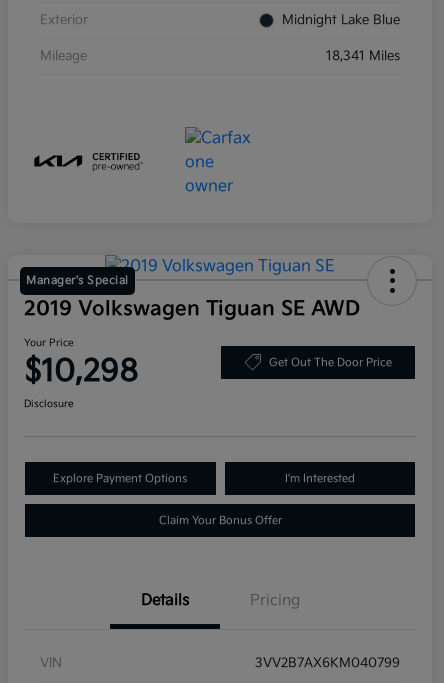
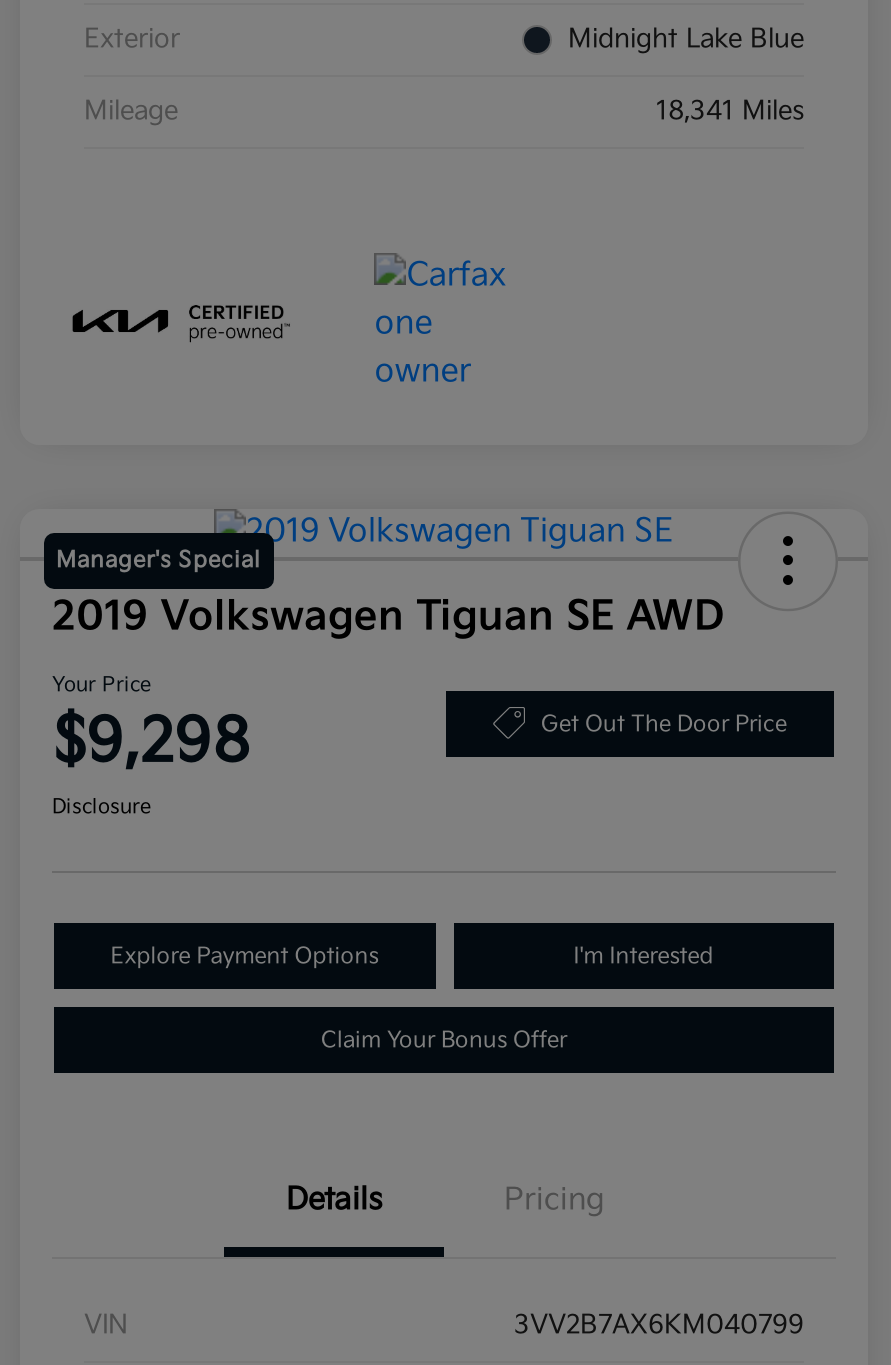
- $10,298
+ $9,298
